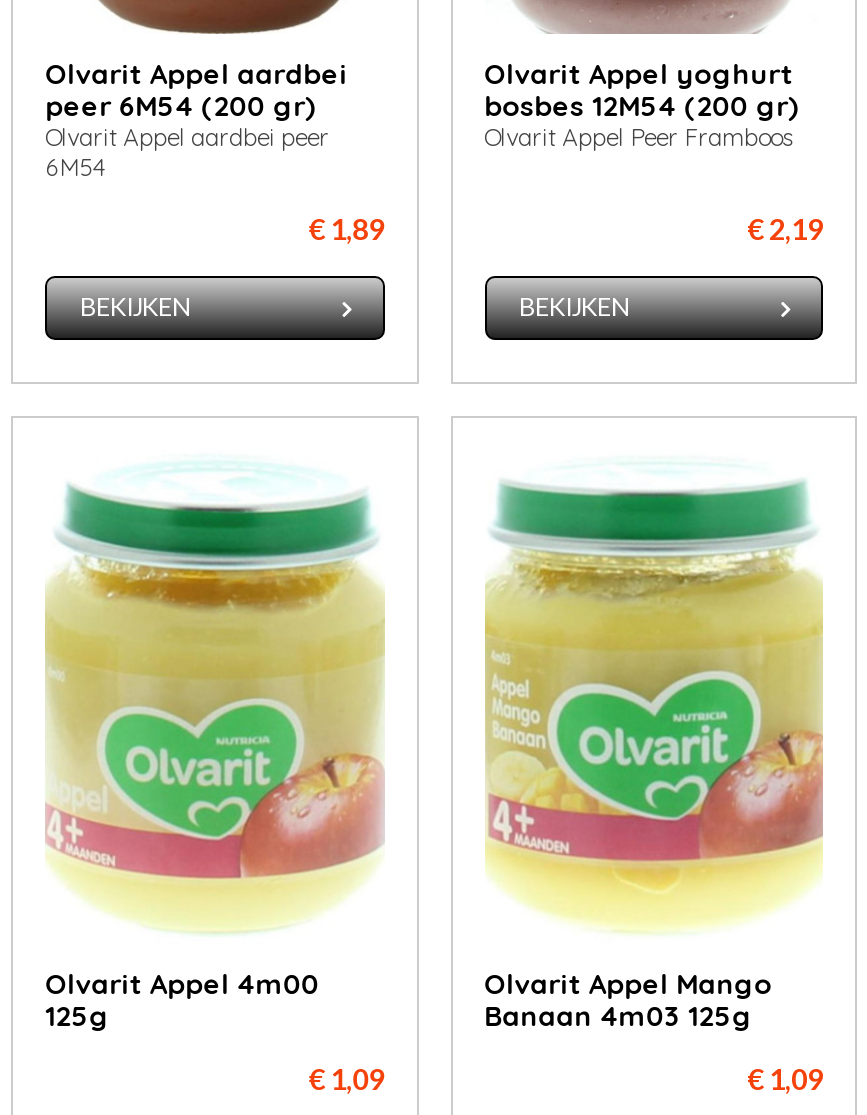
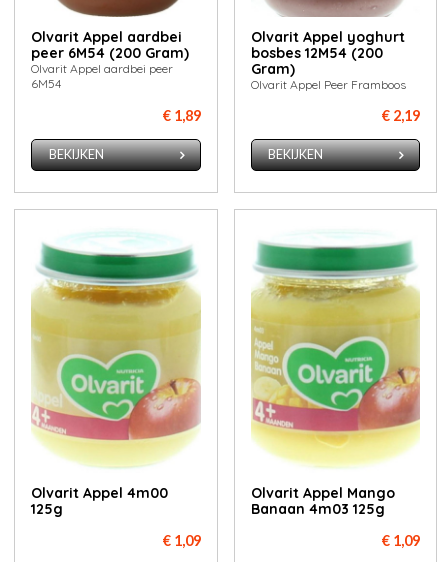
- peer 6M54 (200 gr)
+ peer 6M54 (200 Gram)

- bosbes 12M54 (200 gr)
+ bosbes 12M54 (200
+ Gram)
